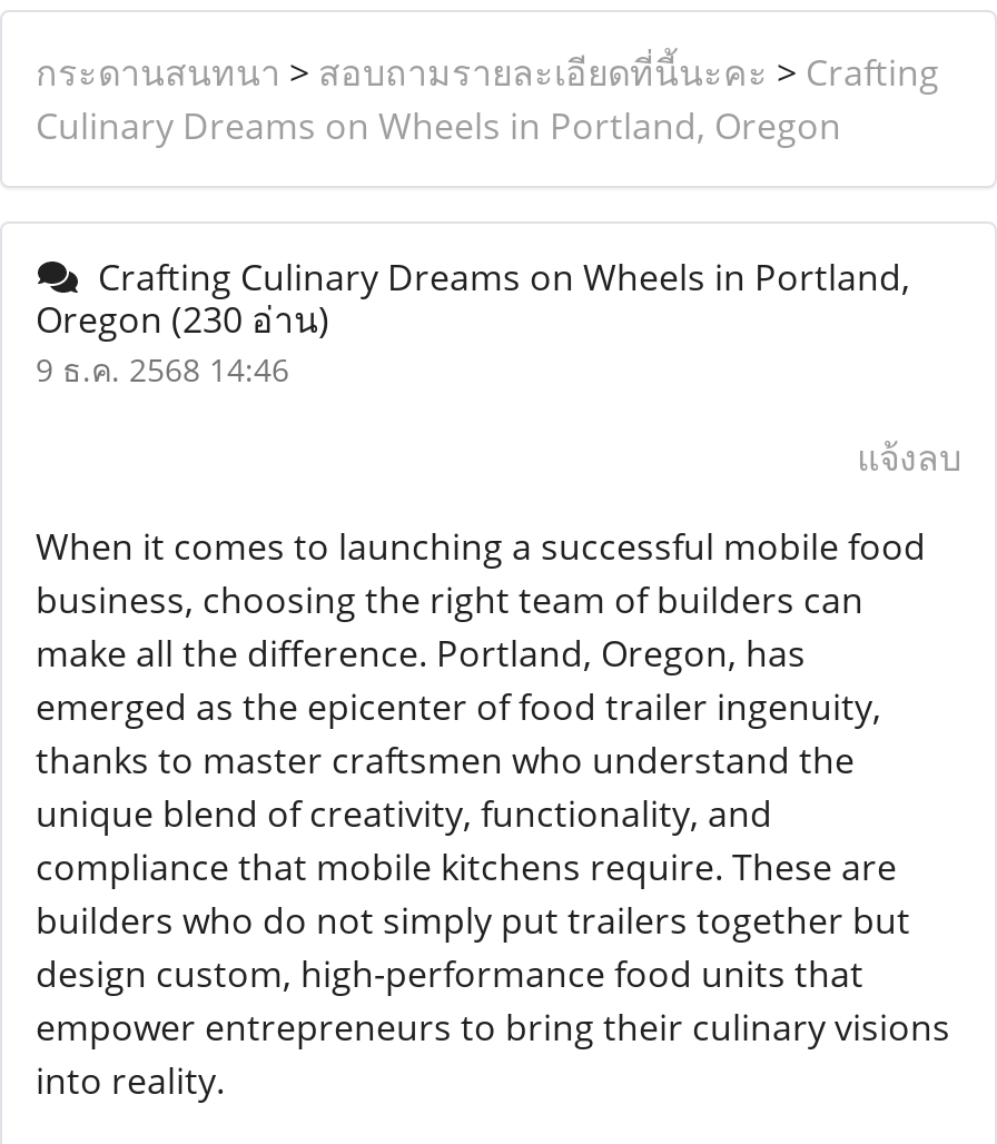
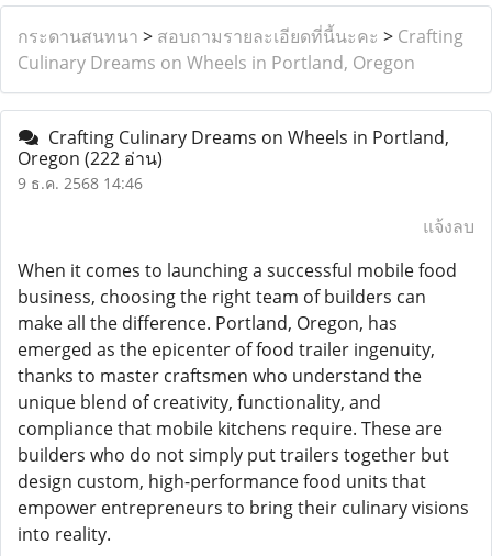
- Oregon (230 อ่าน)
+ Oregon (222 อ่าน)
